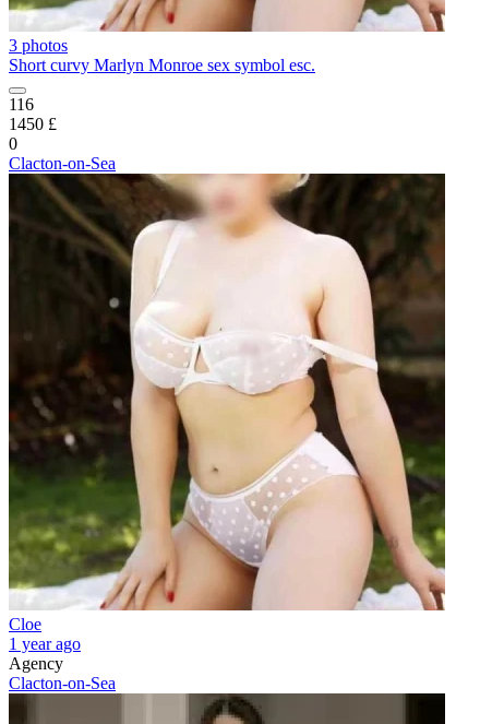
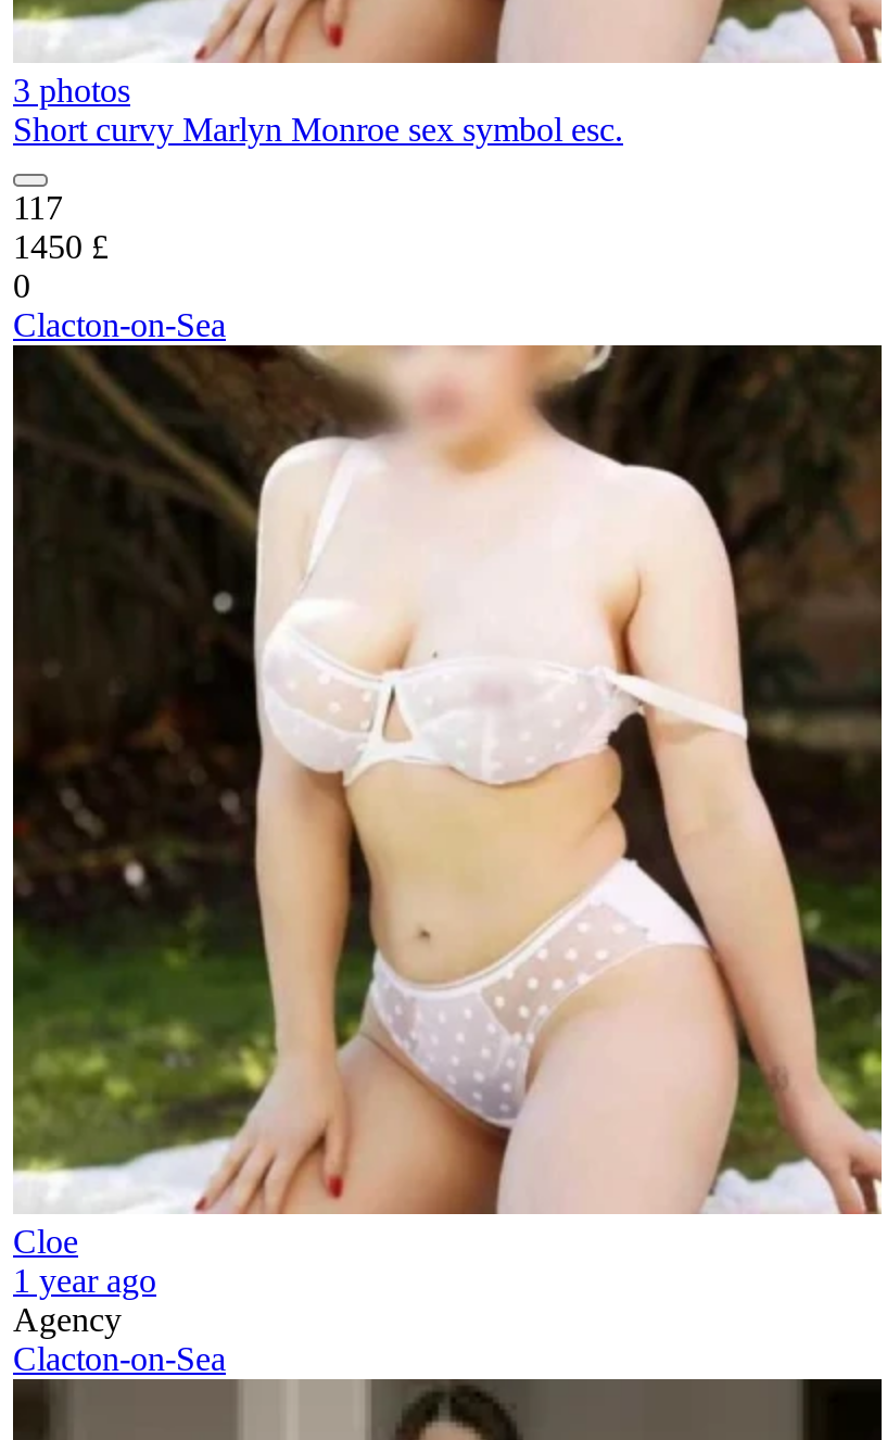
- 116
+ 117
